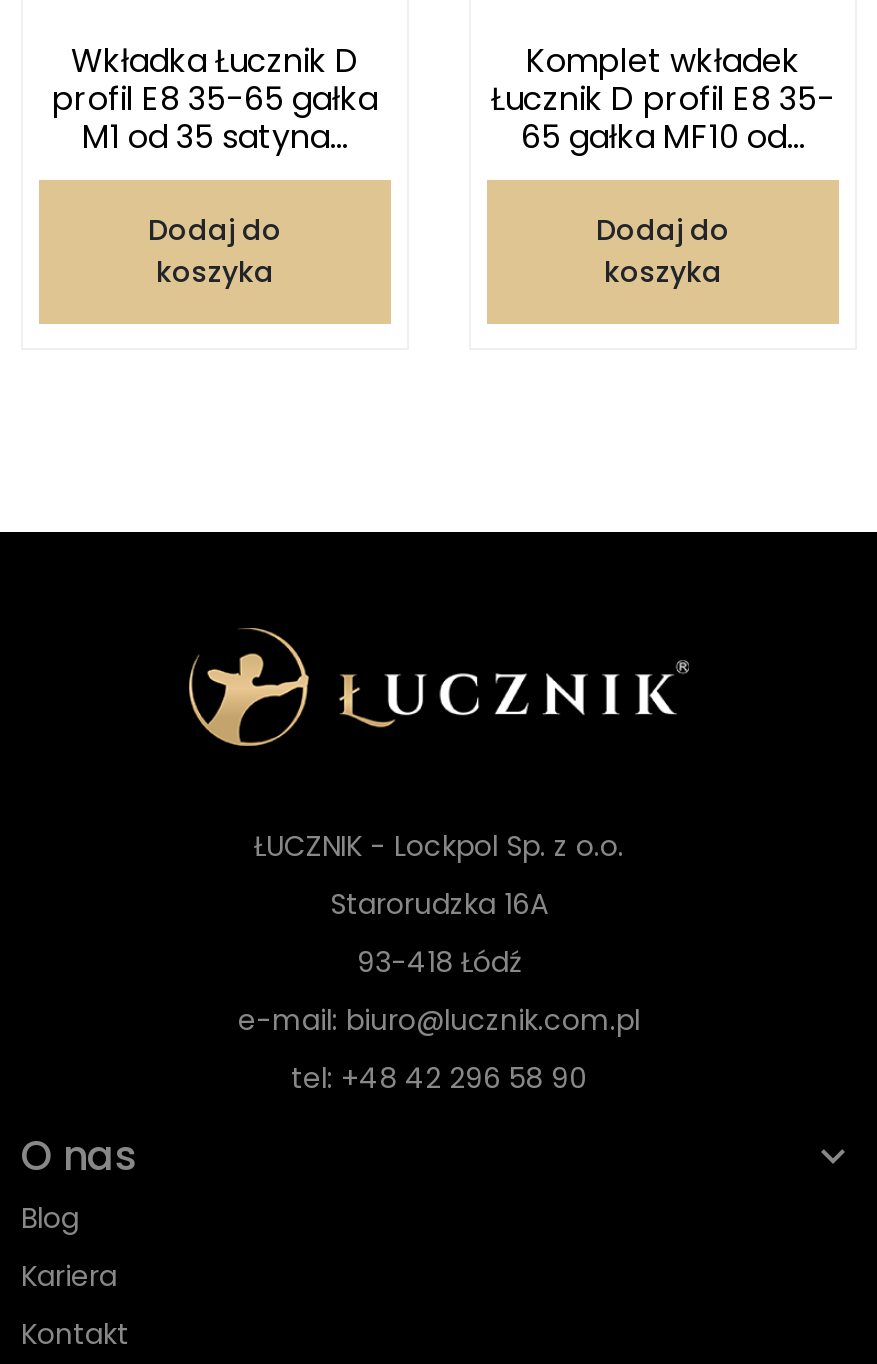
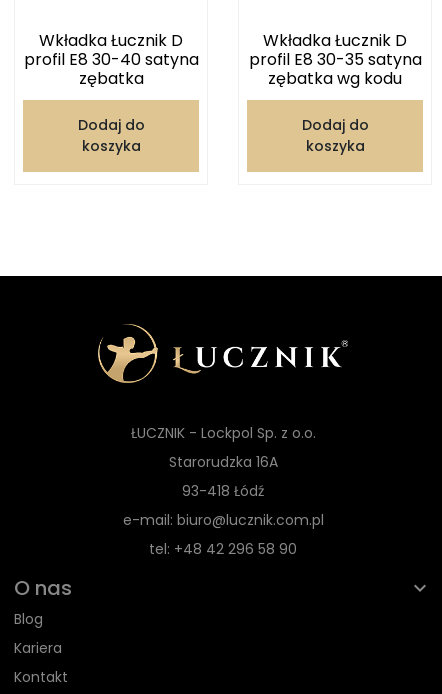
- Komplet wkładek
- Łucznik D profil E8 35-
- 65 gałka MF10 od...
+ Wkładka Łucznik D
+ profil E8 30-35 satyna
+ zębatka wg kodu

- profil E8 35-65 gałka
- M1 od 35 satyna...
+ profil E8 30-40 satyna
+ zębatka
